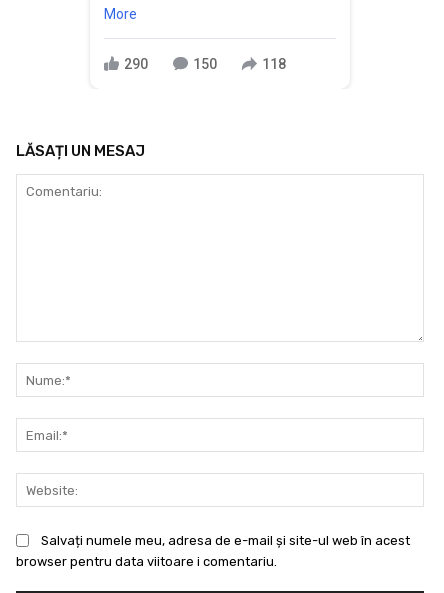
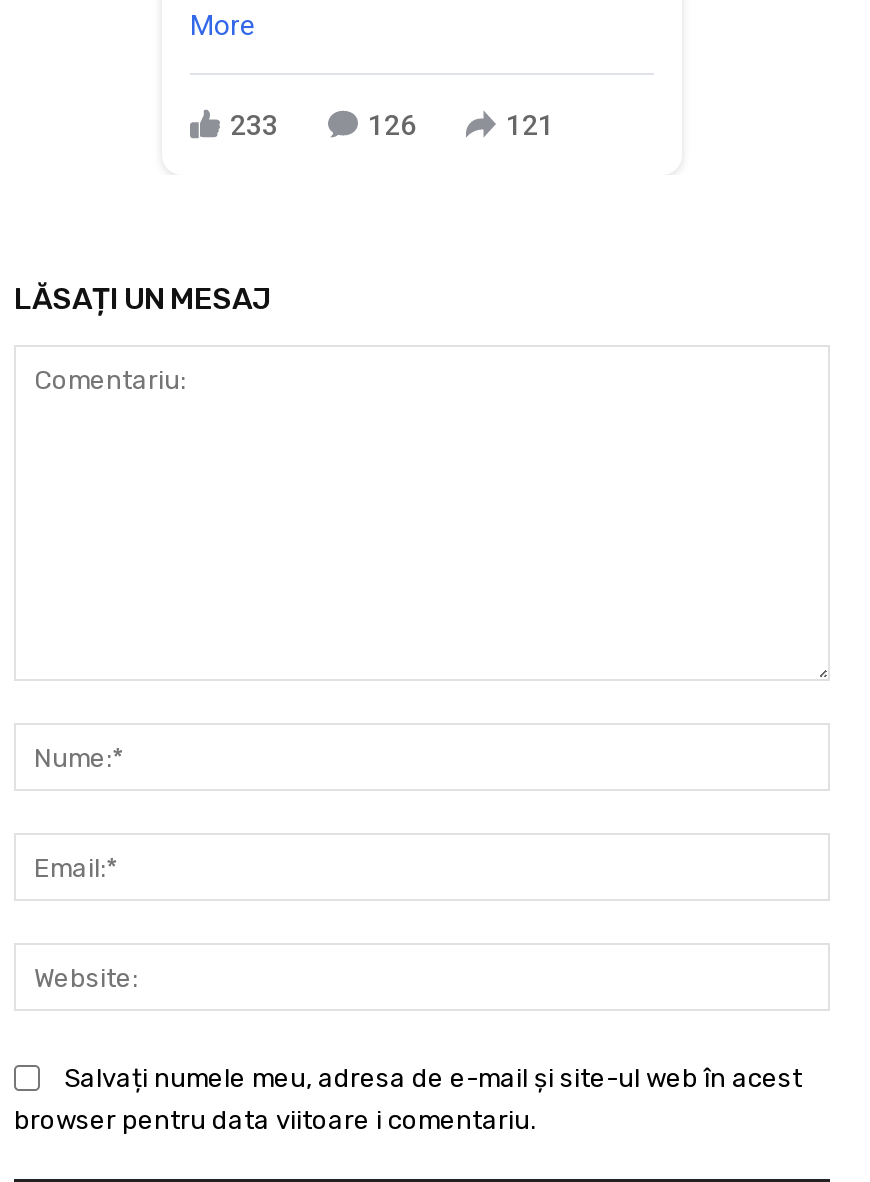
- 290
+ 233

- 150
+ 126

- 118
+ 121
